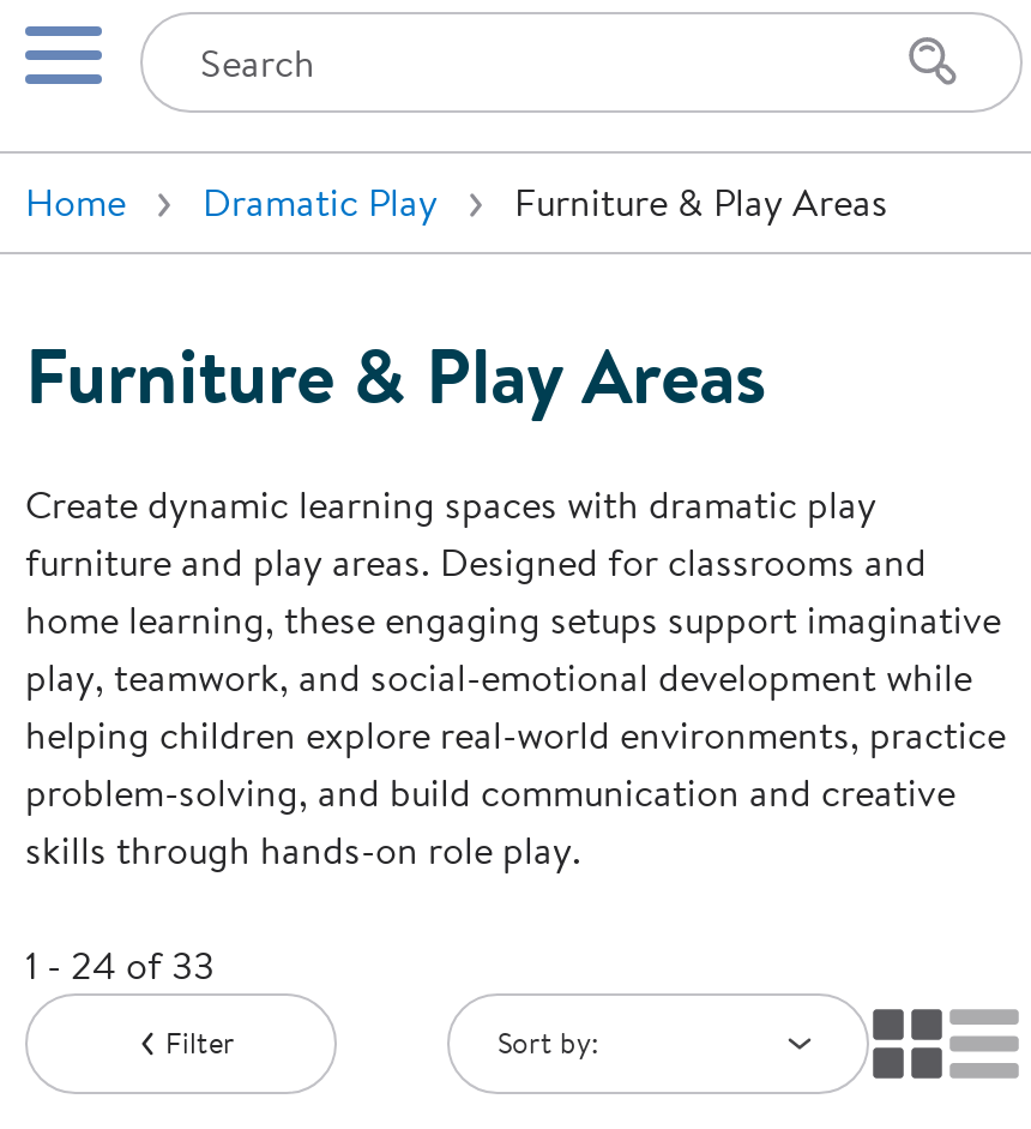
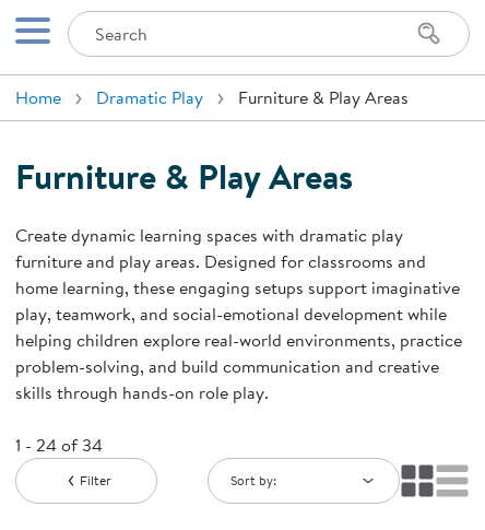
- 1 - 24 of 33
+ 1 - 24 of 34
